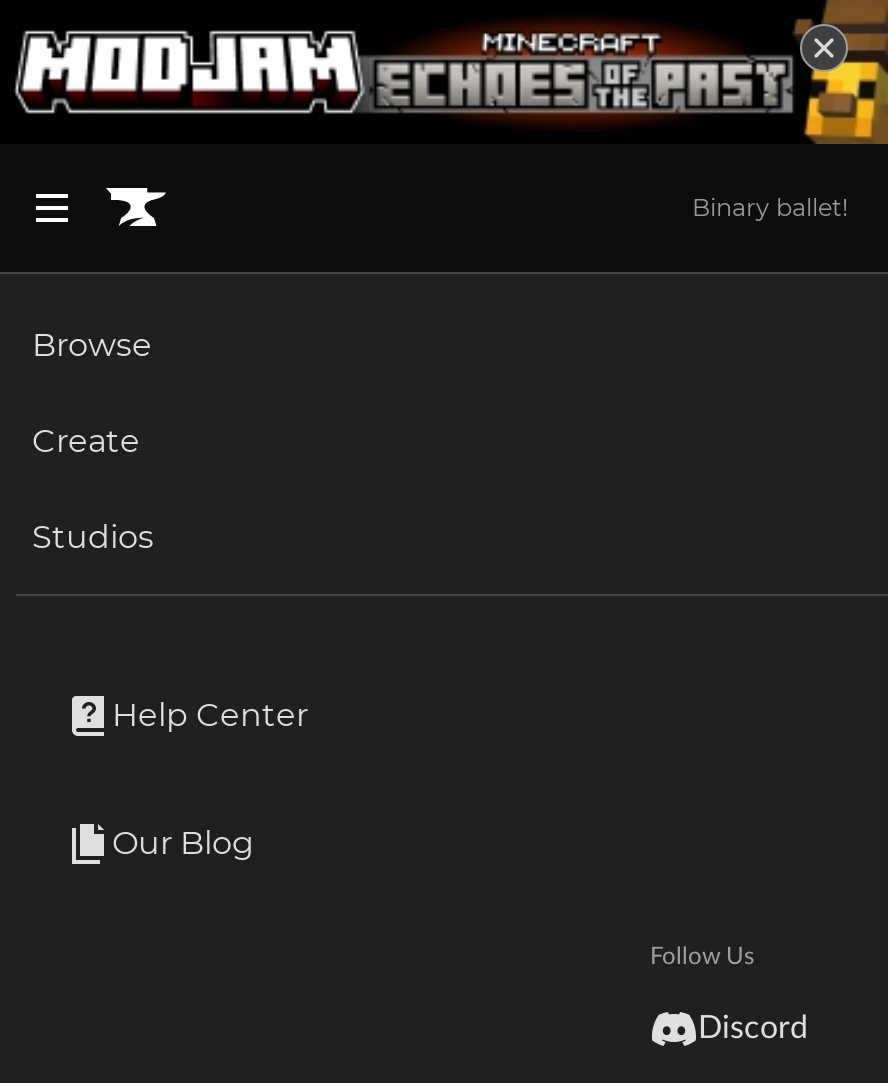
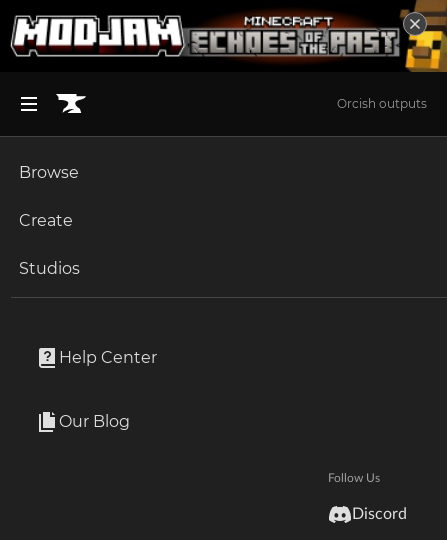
- Binary ballet!
+ Orcish outputs
